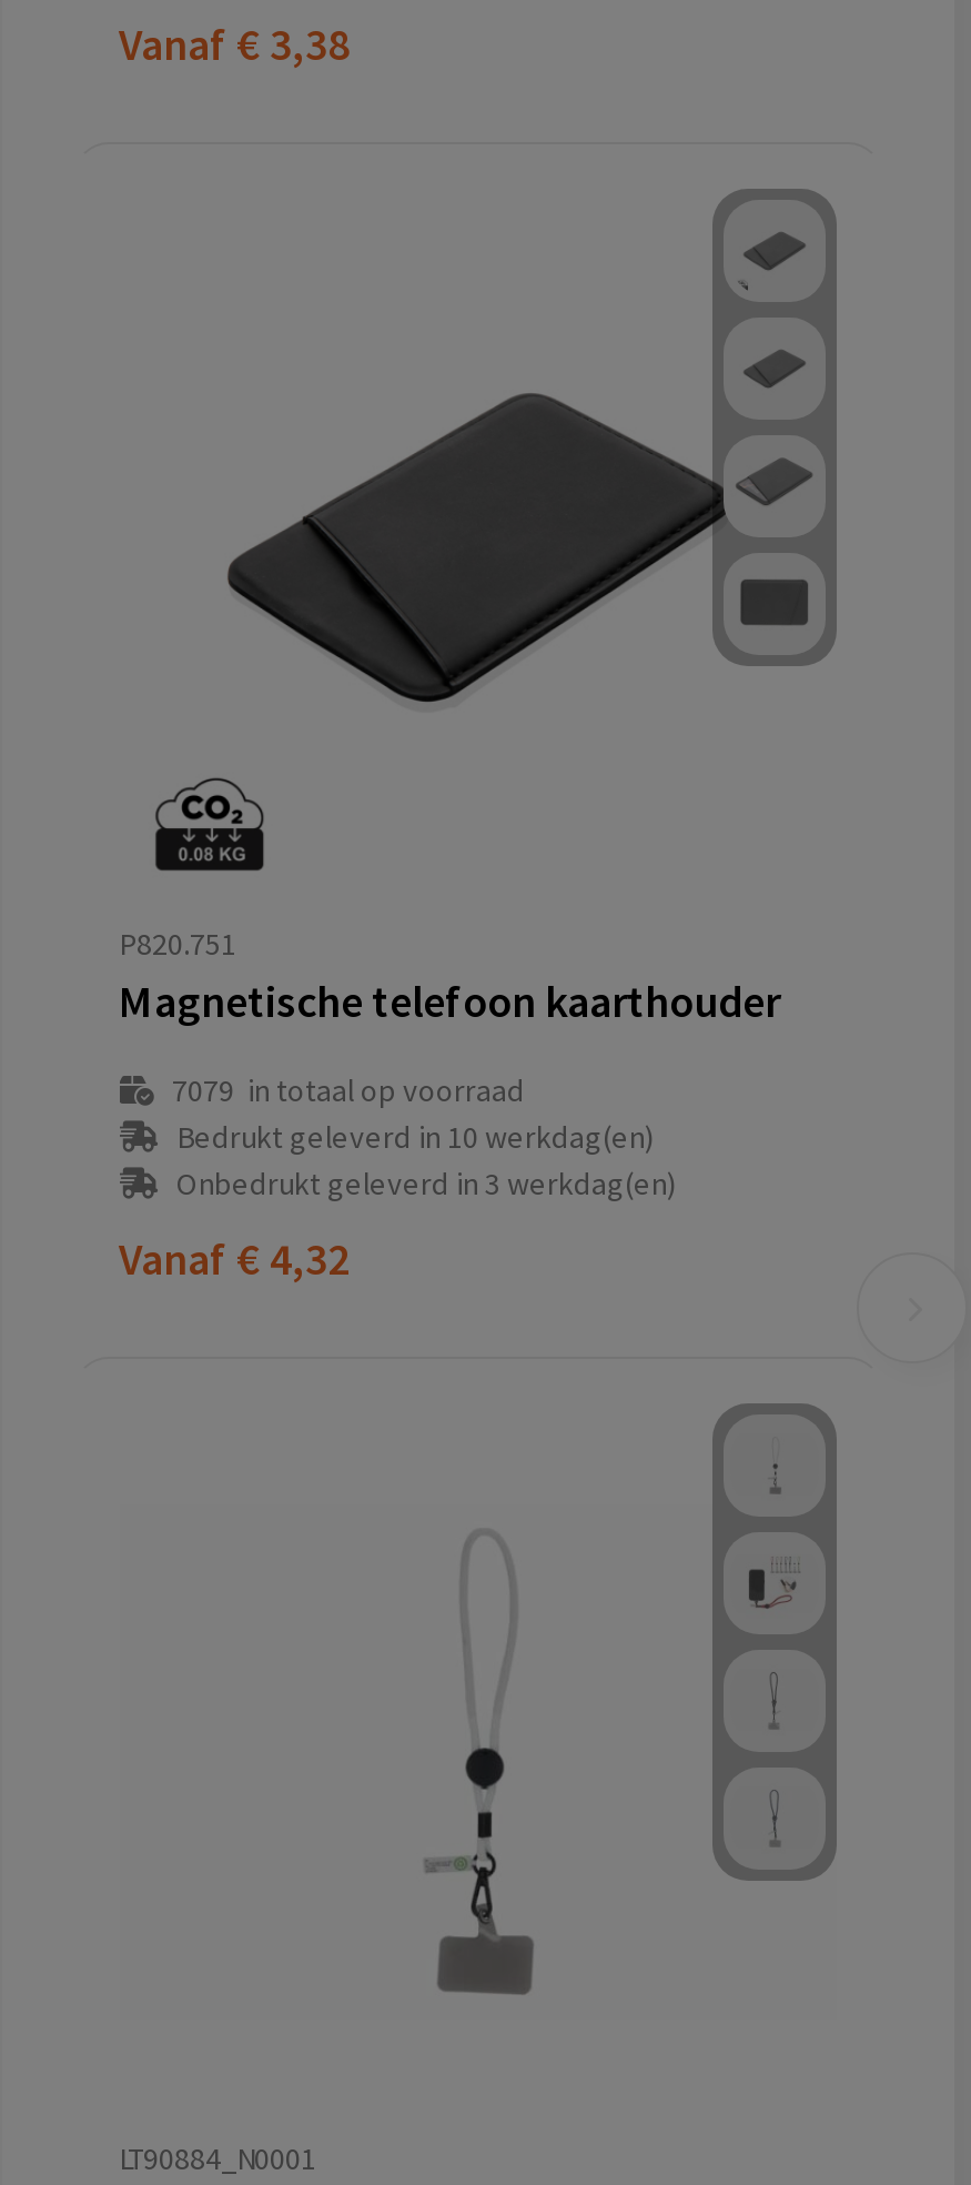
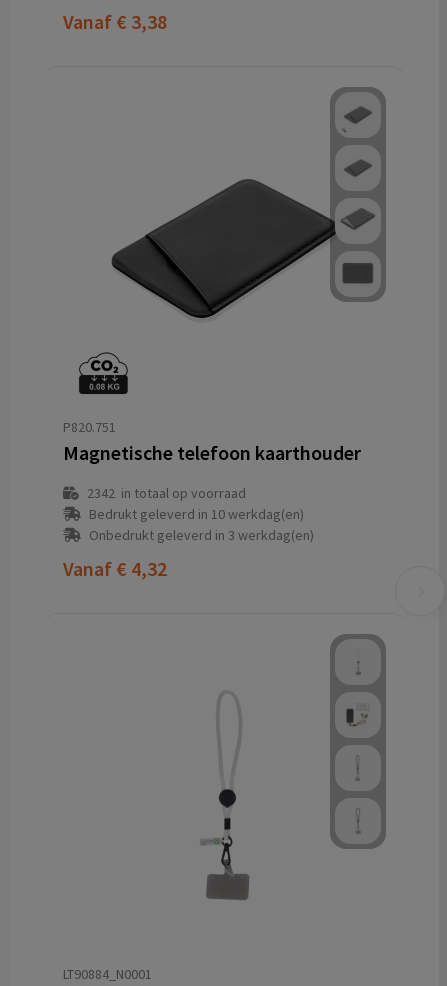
- 7079 in totaal op voorraad
+ 2342 in totaal op voorraad
